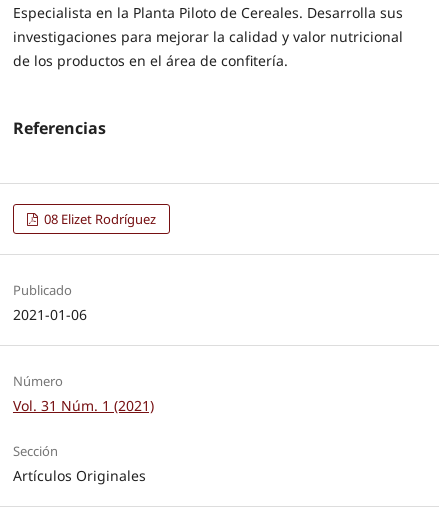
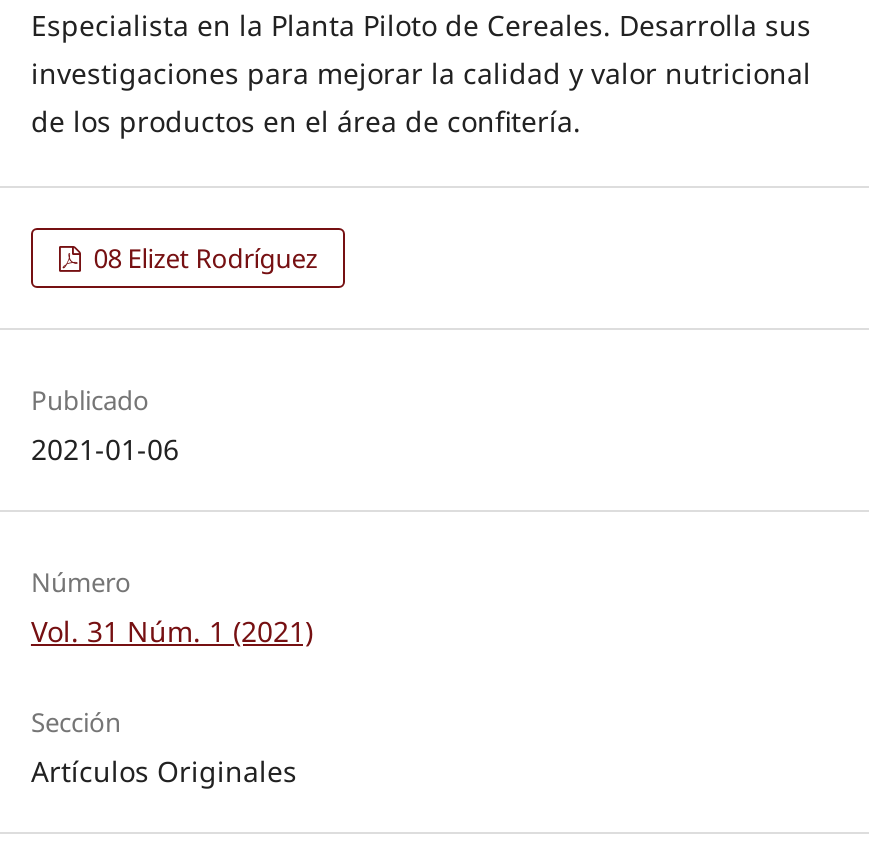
- Referencias
